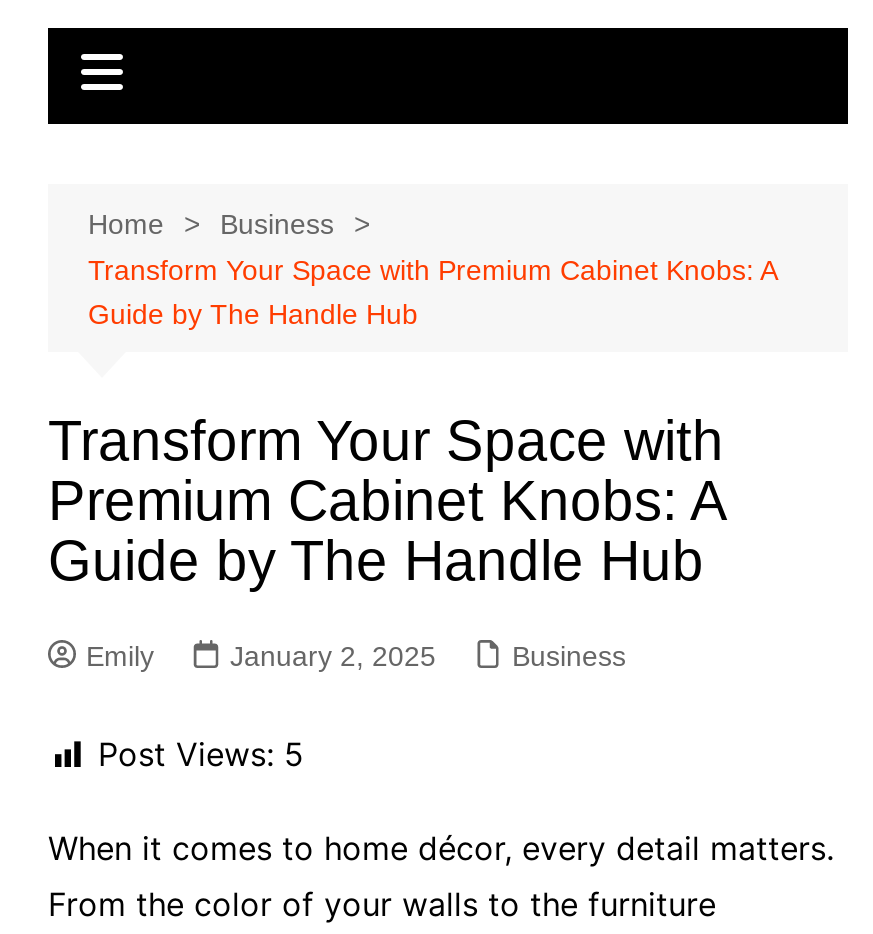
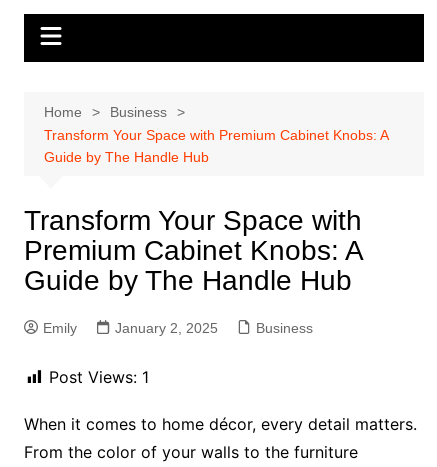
- Post Views: 5
+ Post Views: 1
